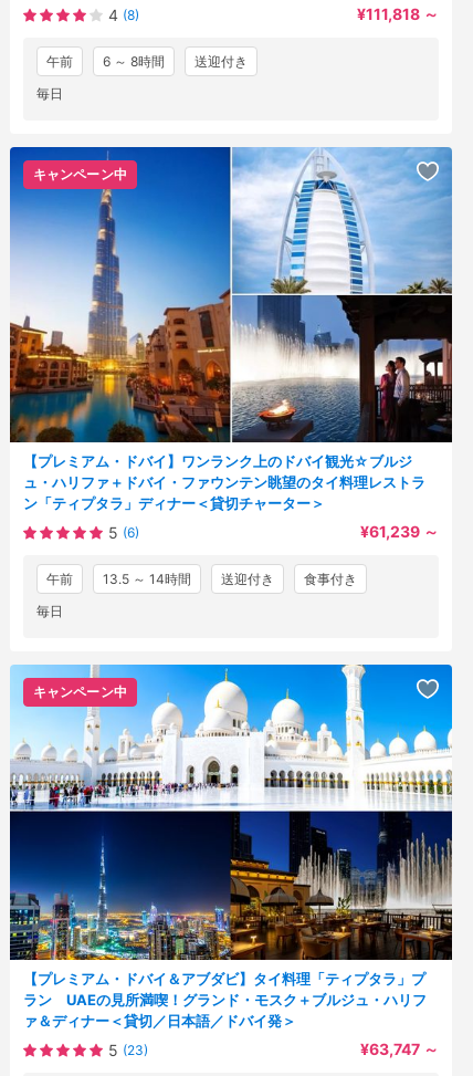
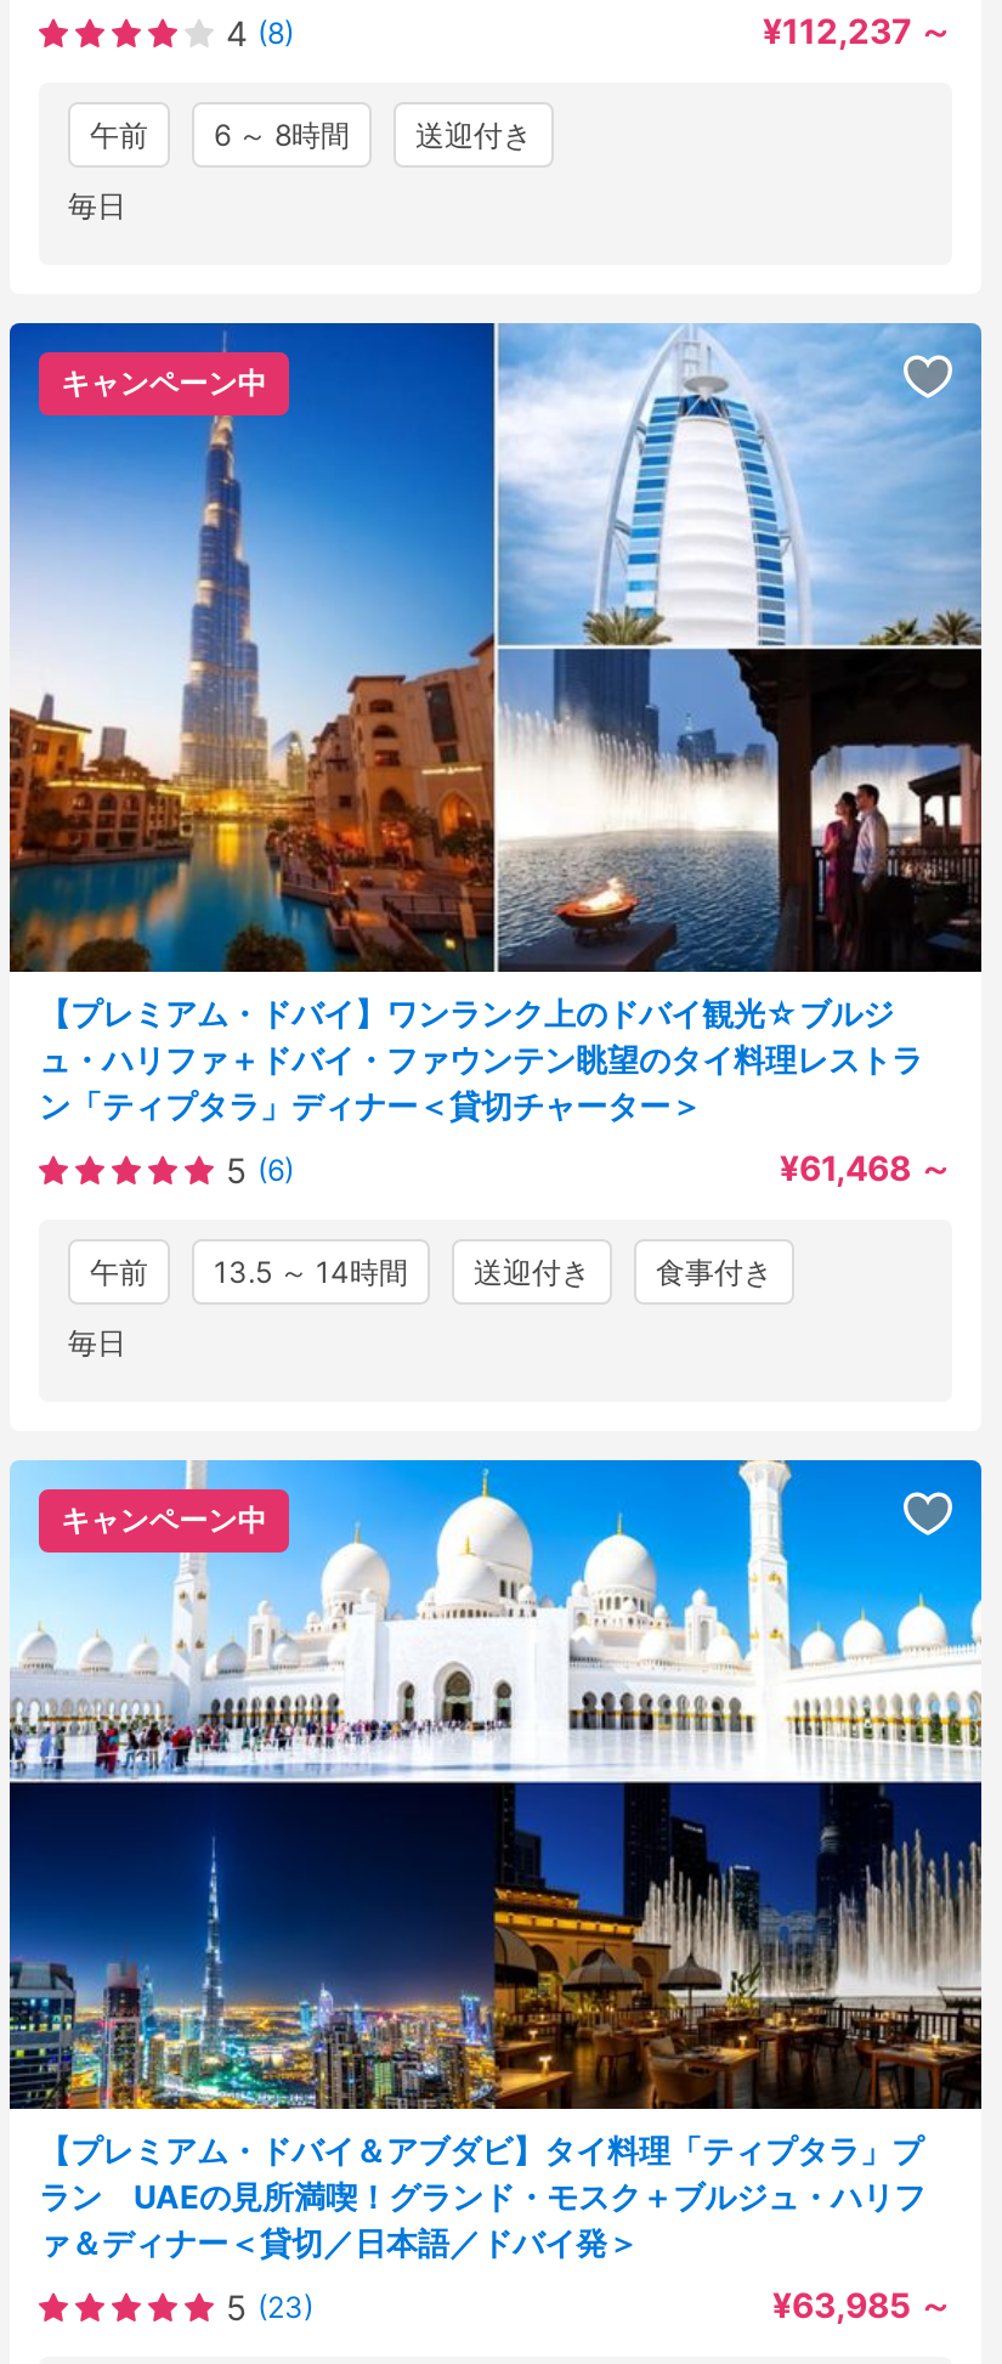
- ¥111,818～
+ ¥112,237～

- ¥61,239～
+ ¥61,468～

- ¥63,747～
+ ¥63,985～
